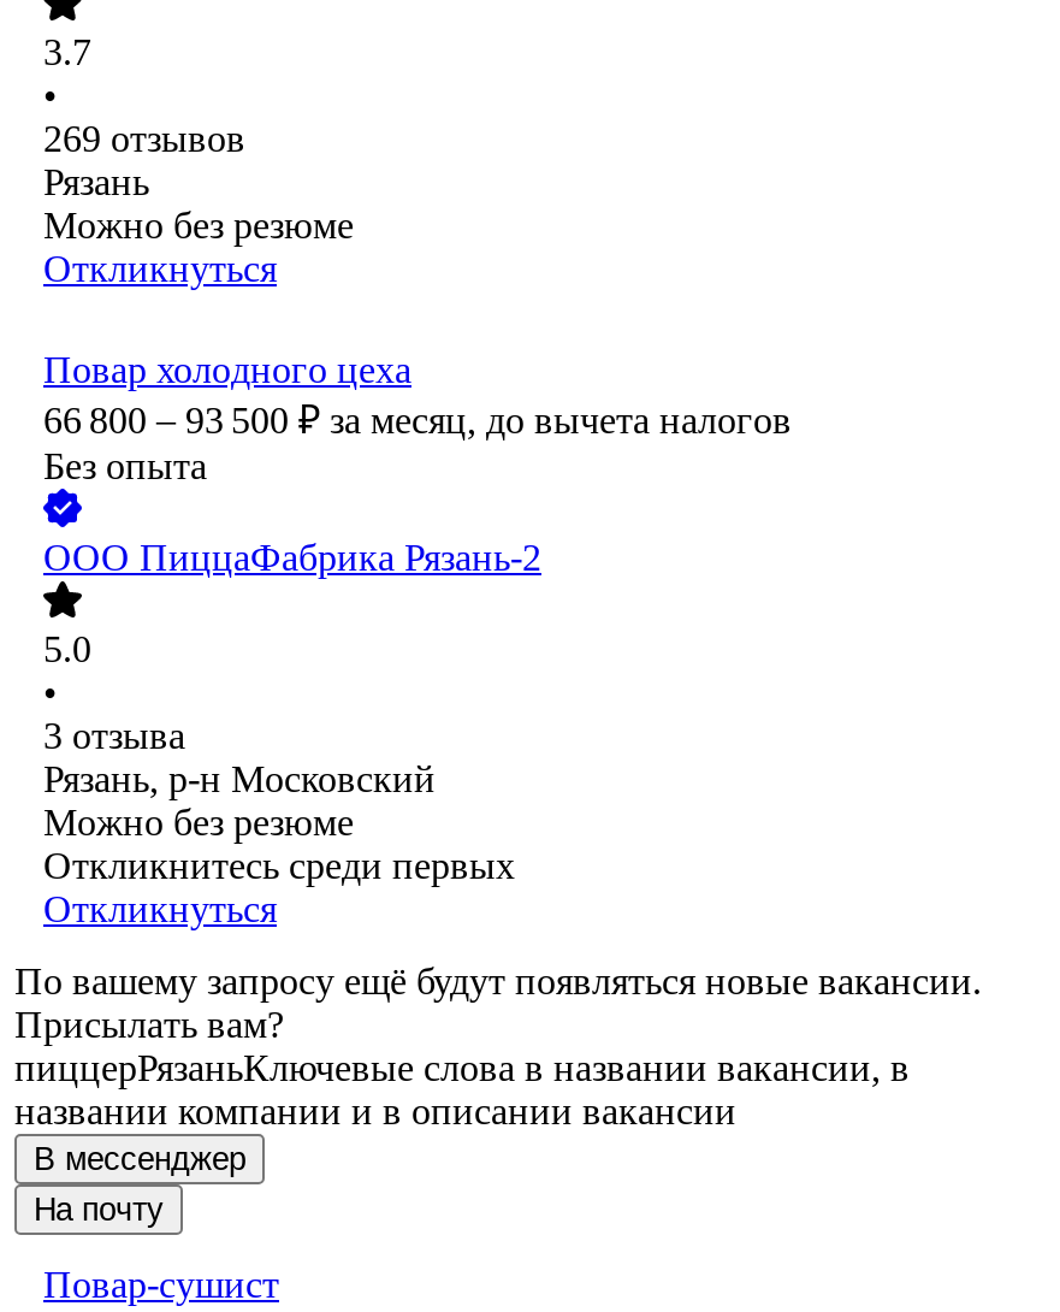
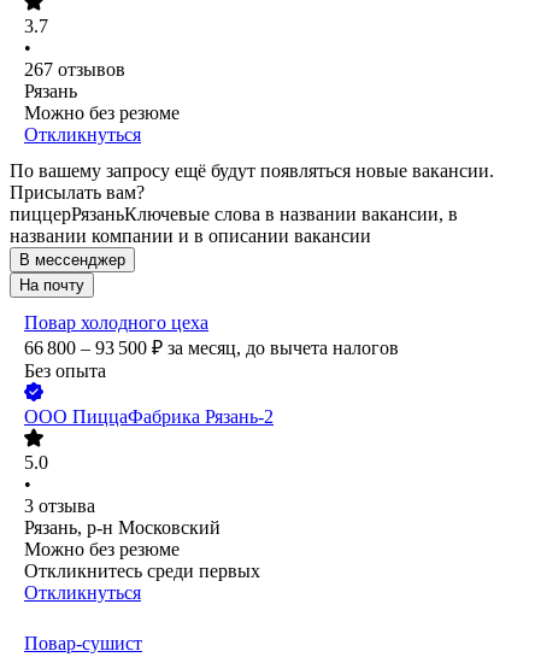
- 269 отзывов
+ 267 отзывов

moved down: Повар холодного цеха | 66 800 – 93 500 ₽ за месяц, до вычета налогов | Без опыта | ... | Откликнитесь среди первых | Откликнуться

moved up: По вашему запросу ещё будут появляться новые вакансии. | Присылать вам? | пиццерРязаньКлючевые слова в названии вакансии, в | названии компании и в описании вакансии | В мессенджер | На почту
